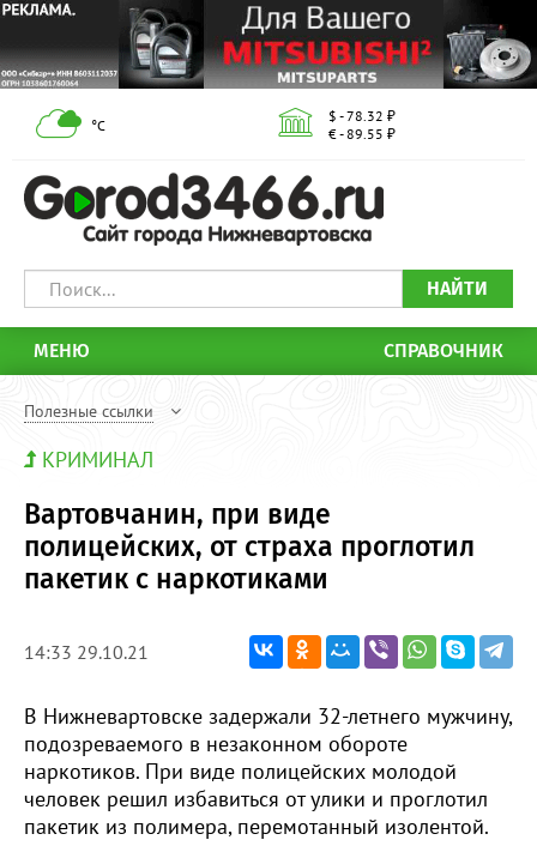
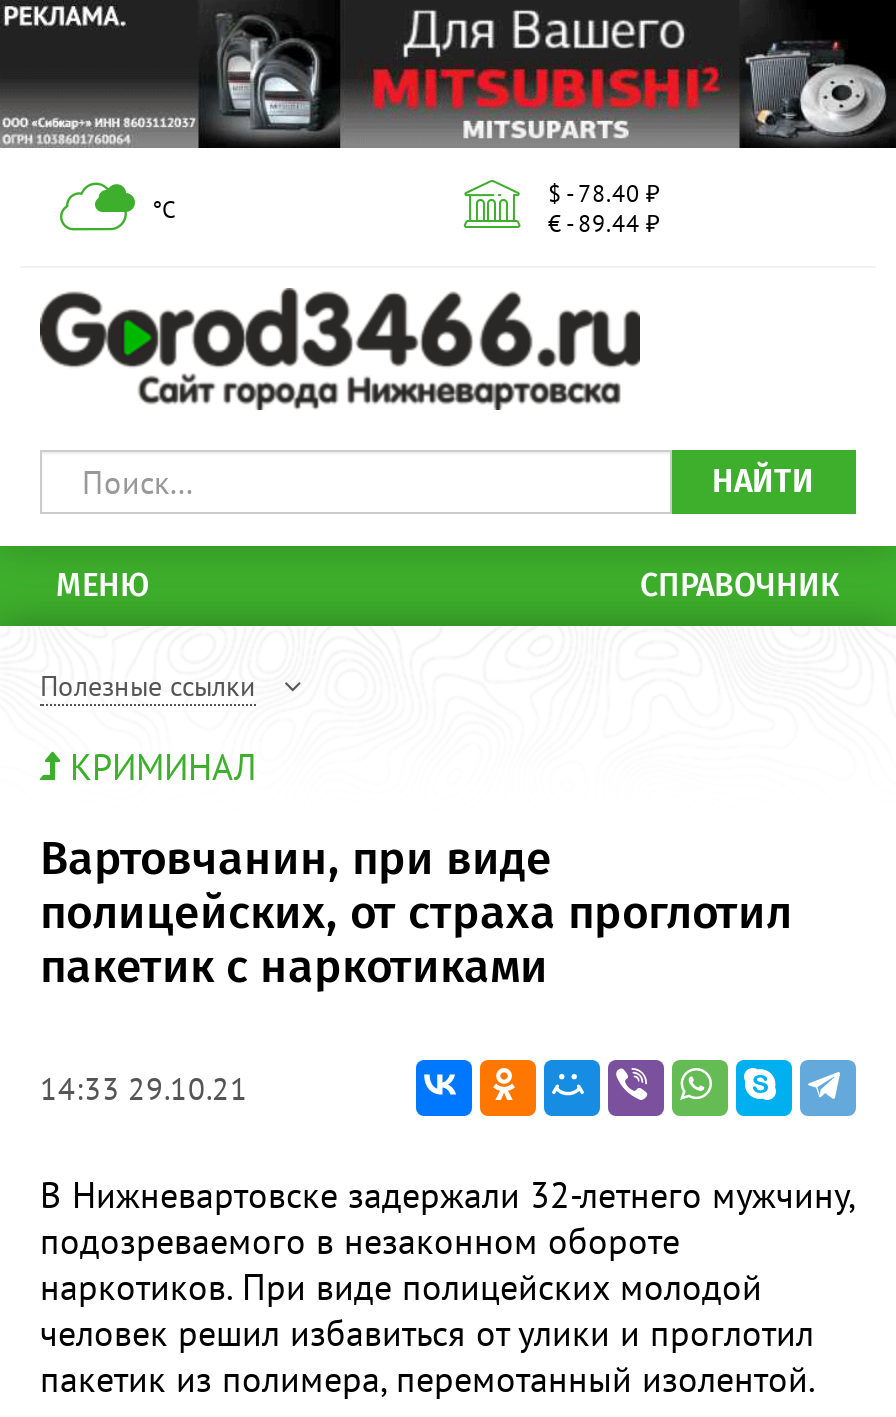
- $ - 78.32 ₽
+ $ - 78.40 ₽

- € - 89.55 ₽
+ € - 89.44 ₽
